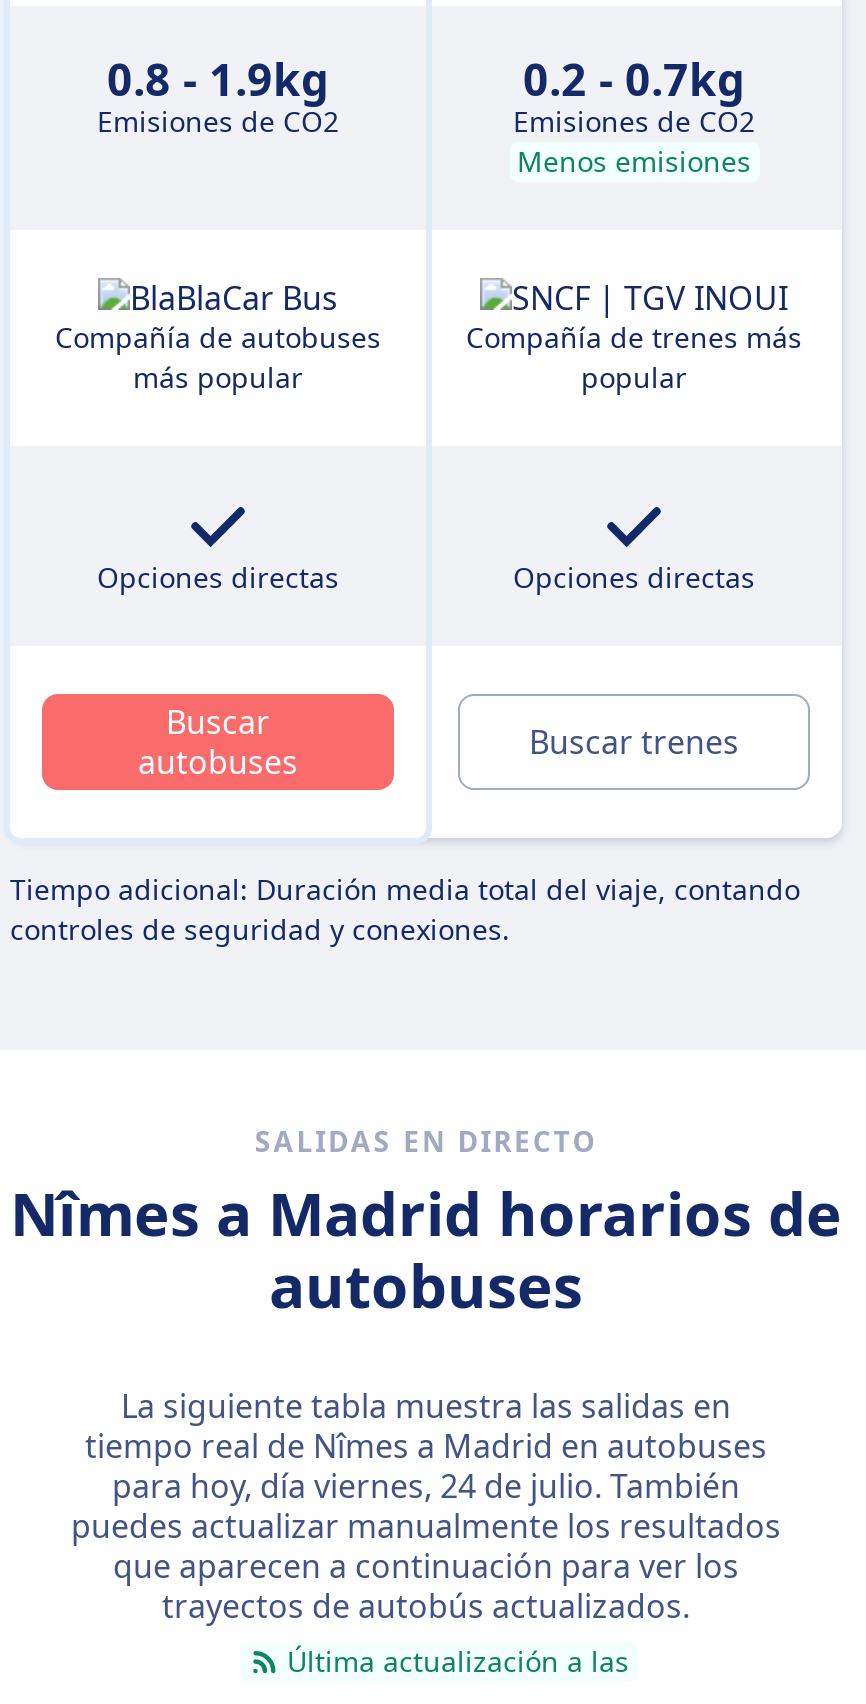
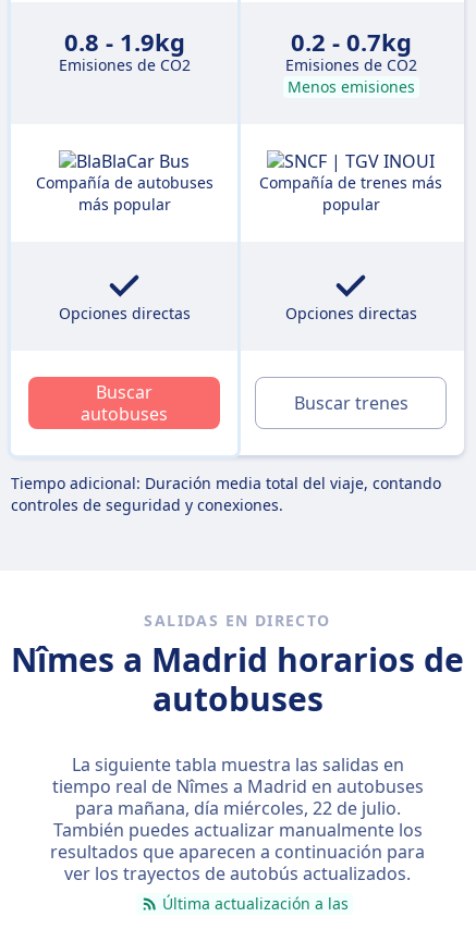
- para hoy, día viernes, 24 de julio. También
- puedes actualizar manualmente los resultados
- que aparecen a continuación para ver los
- trayectos de autobús actualizados.
+ para mañana, día miércoles, 22 de julio.
+ También puedes actualizar manualmente los
+ resultados que aparecen a continuación para
+ ver los trayectos de autobús actualizados.
